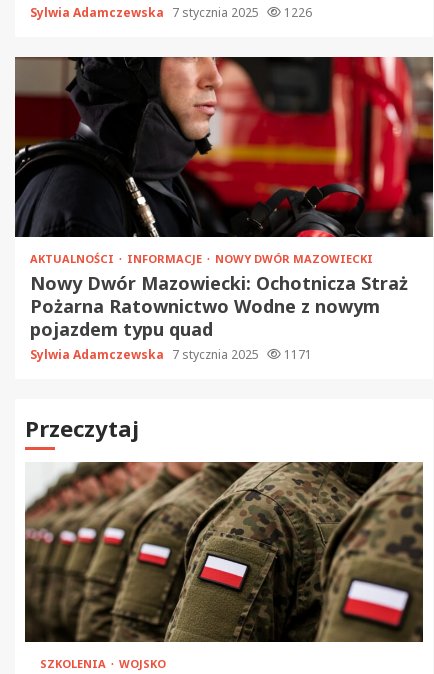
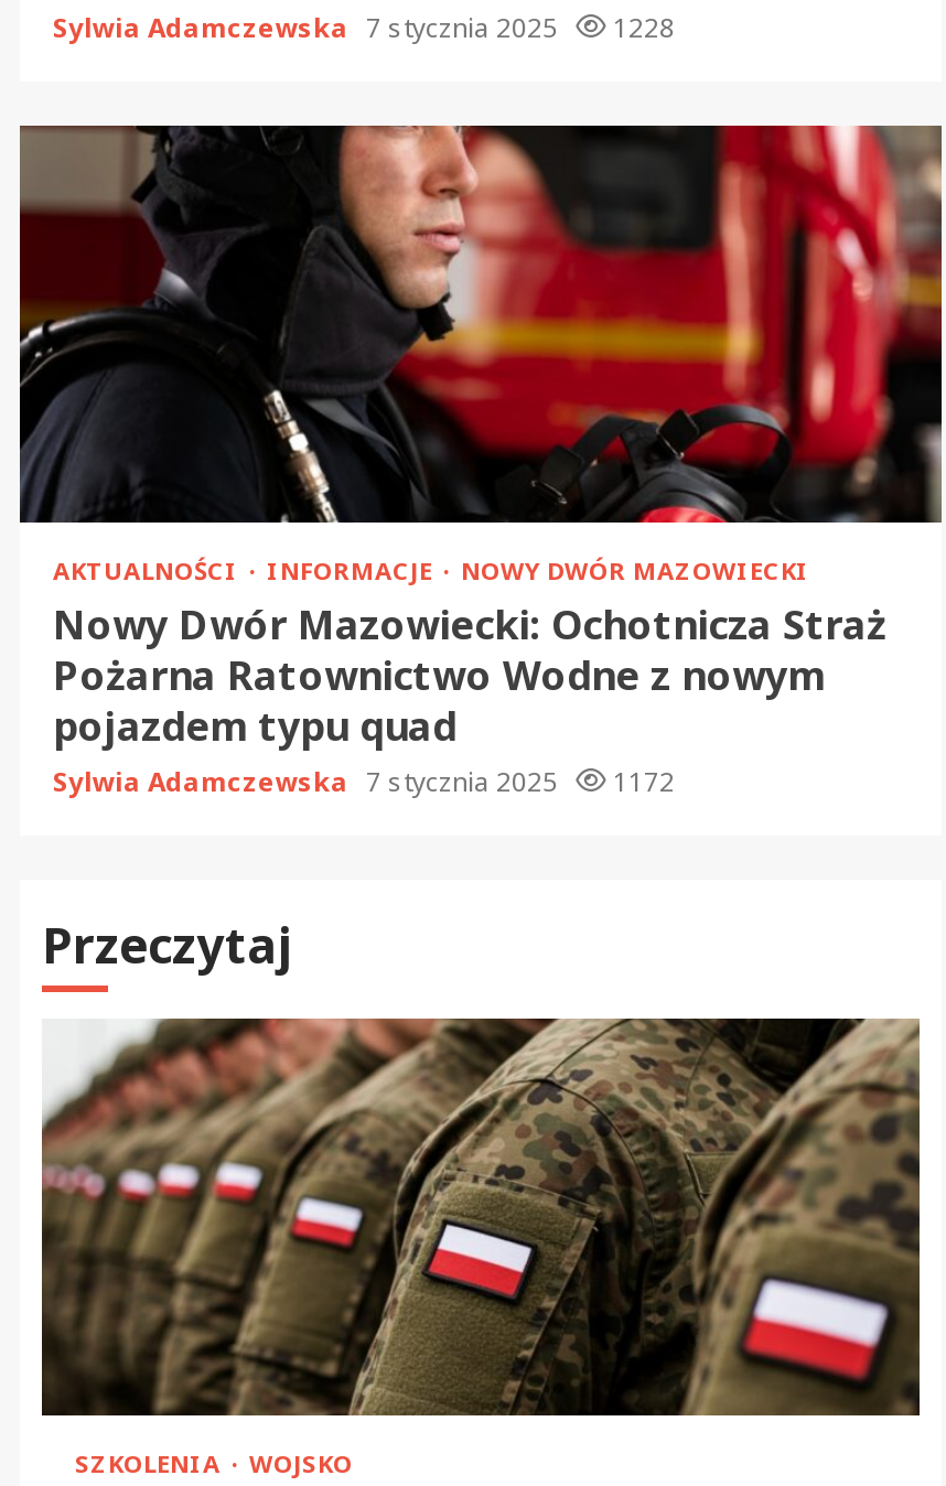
- Sylwia Adamczewska 7 stycznia 2025 1226
+ Sylwia Adamczewska 7 stycznia 2025 1228

- Sylwia Adamczewska 7 stycznia 2025 1171
+ Sylwia Adamczewska 7 stycznia 2025 1172
